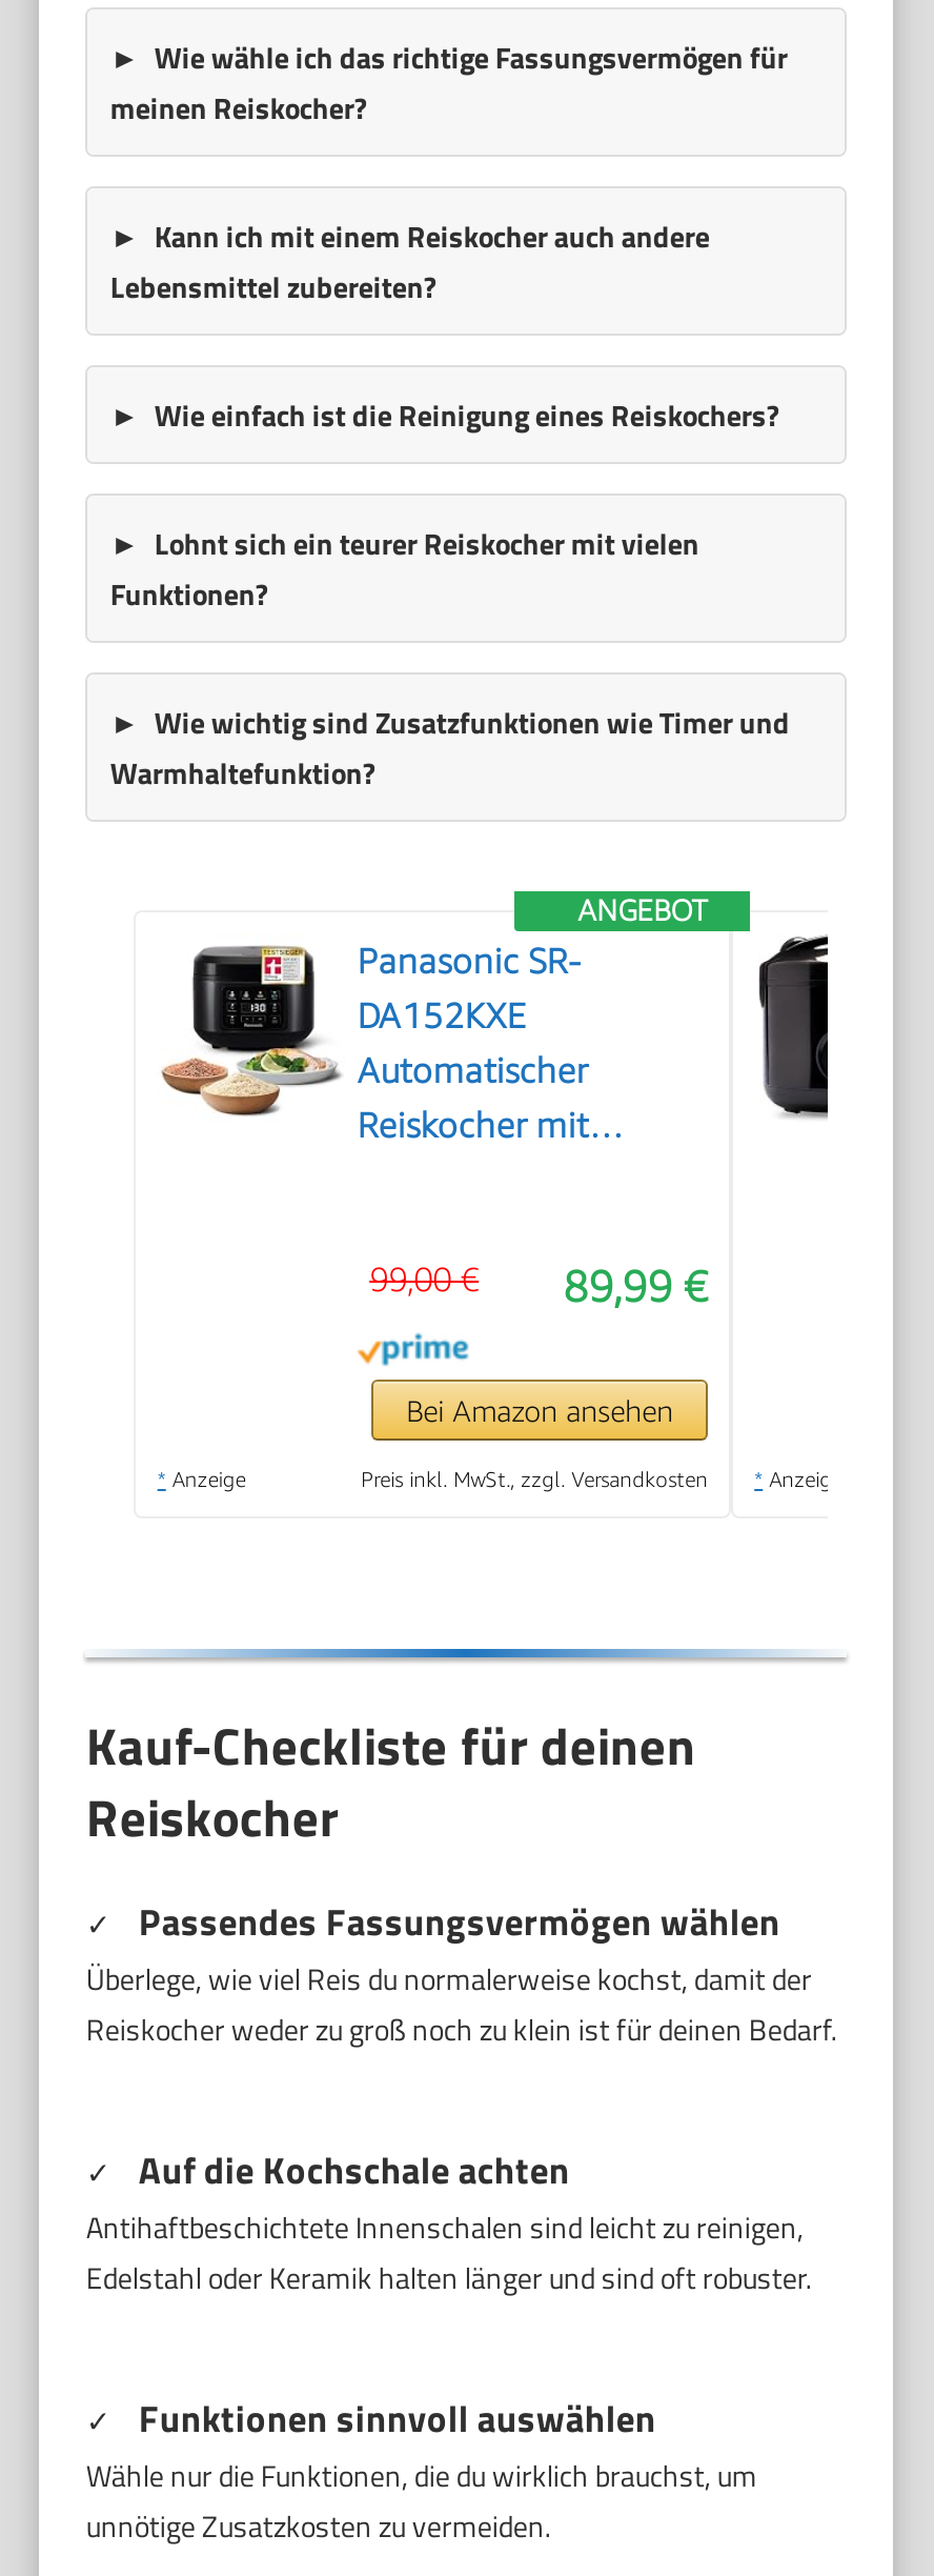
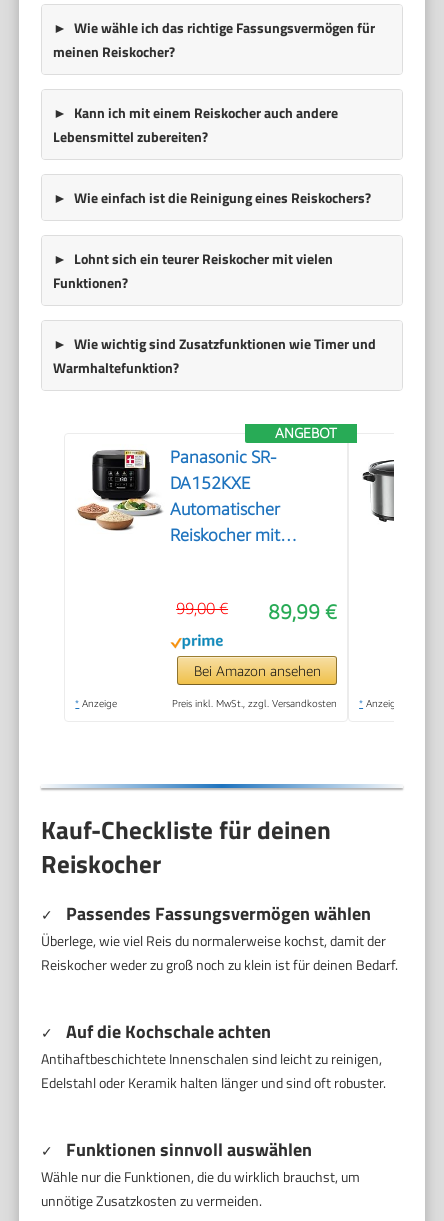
- [image]
+ [image]
